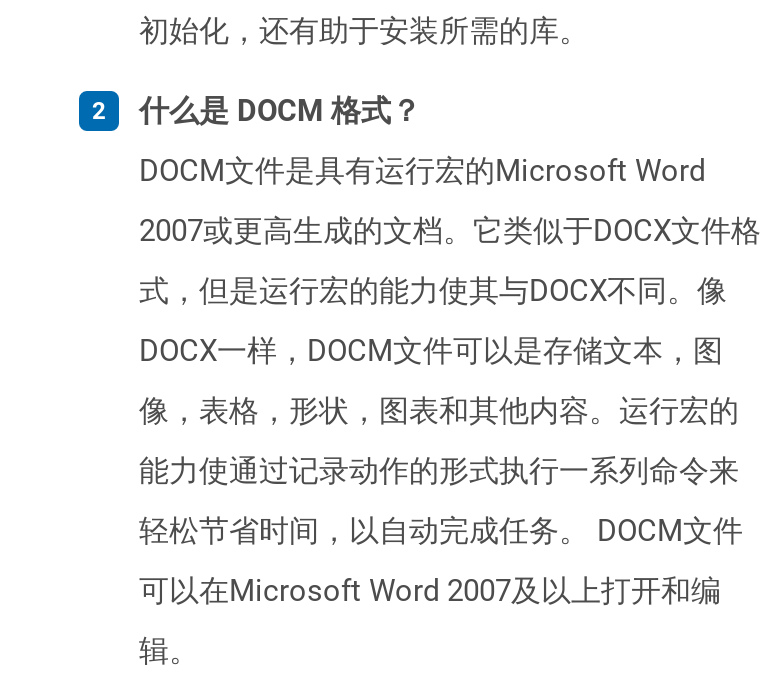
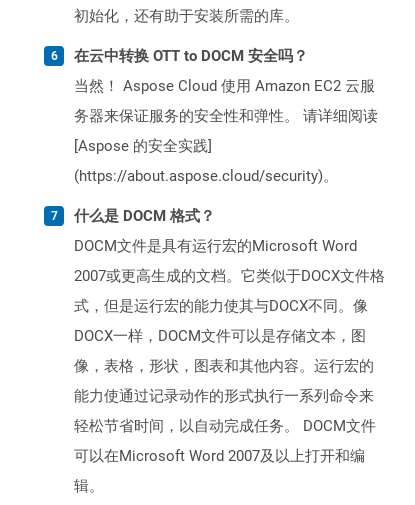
+ 在云中转换 OTT to DOCM 安全吗？
+ 当然！ Aspose Cloud 使用 Amazon EC2 云服
+ 务器来保证服务的安全性和弹性。 请详细阅读
+ [Aspose 的安全实践]
+ (https://about.aspose.cloud/security)。
